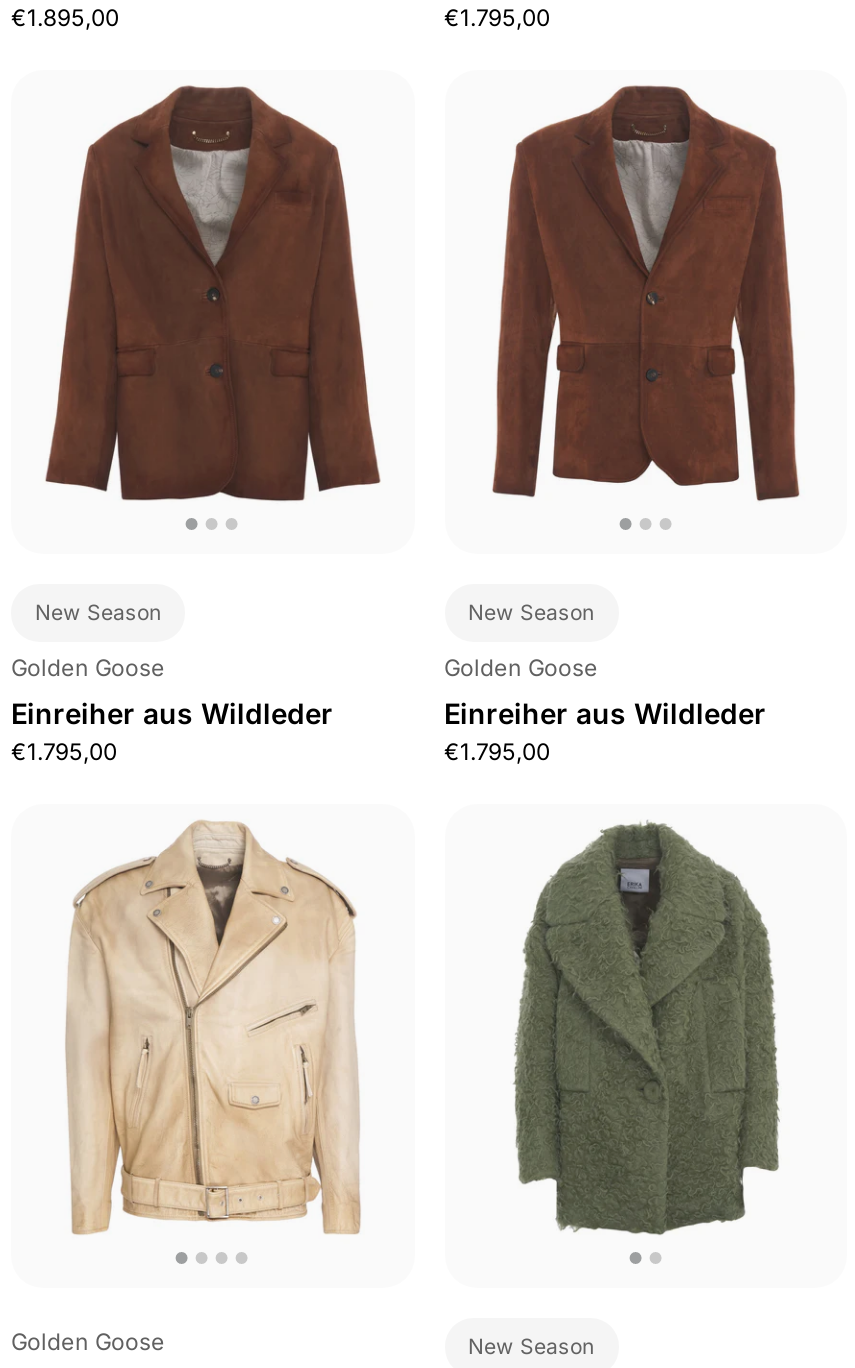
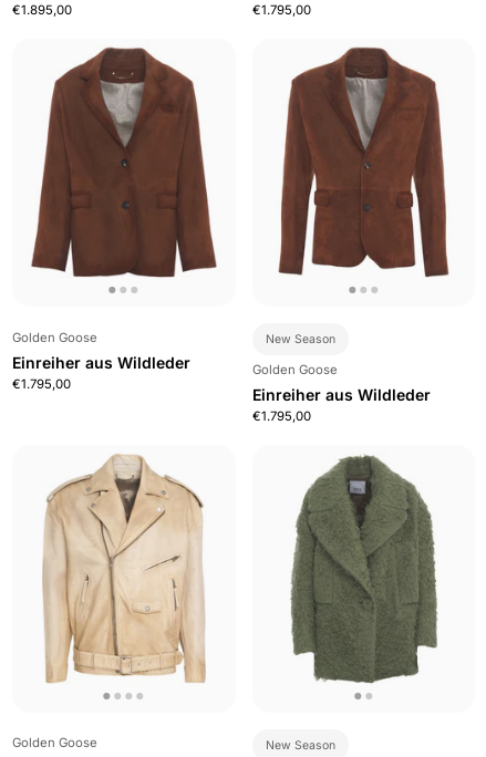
- New Season

moved up: Golden Goose | Einreiher aus Wildleder | €1.795,00
